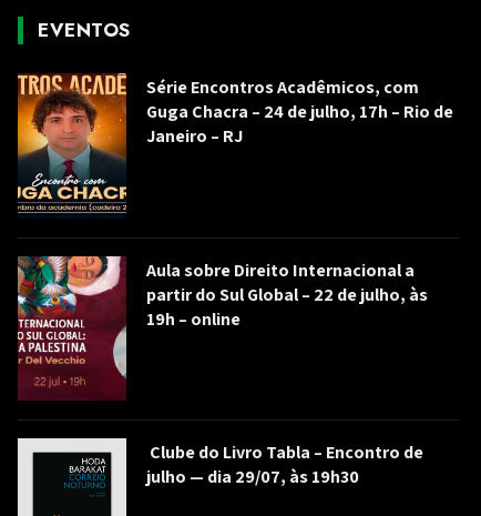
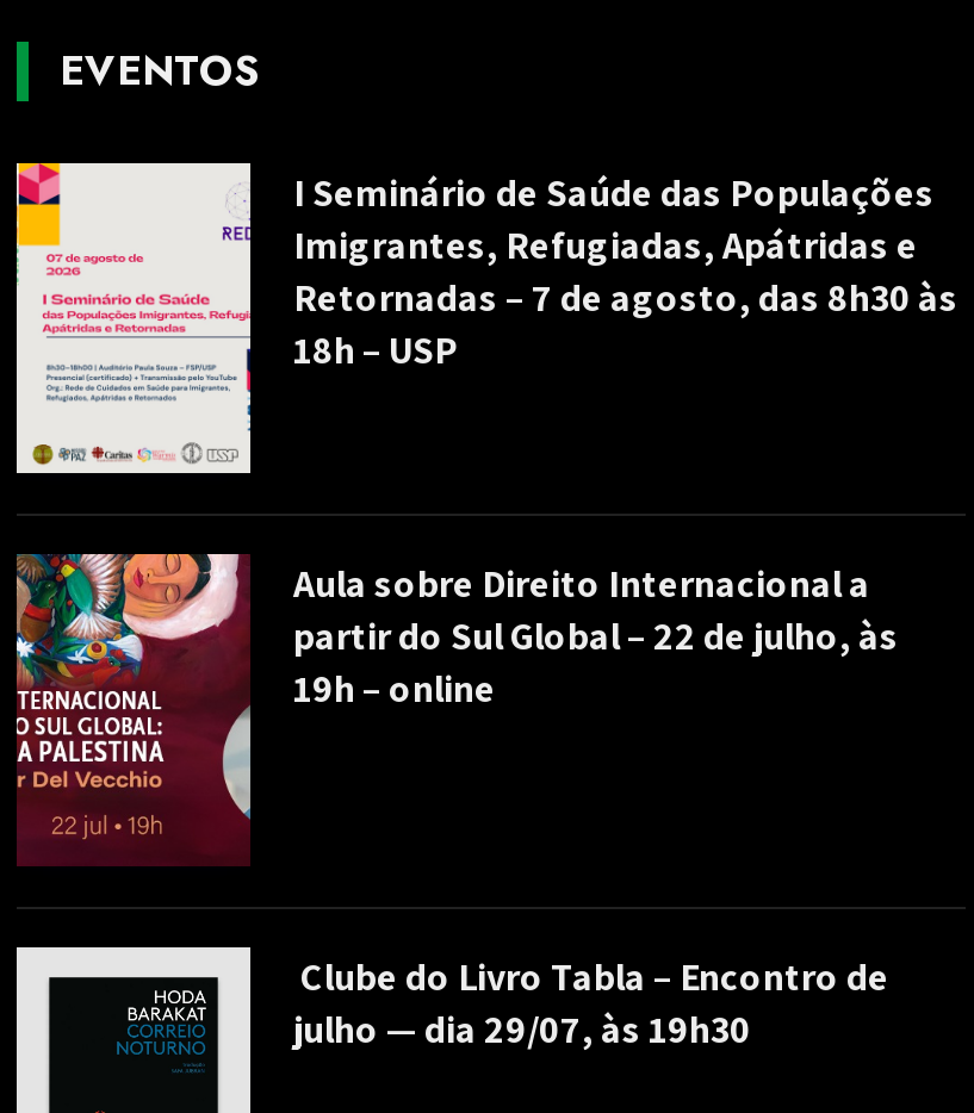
- [image]
- Série Encontros Acadêmicos, com
- Guga Chacra – 24 de julho, 17h – Rio de
- Janeiro – RJ
+ [image]
+ I Seminário de Saúde das Populações
+ Imigrantes, Refugiadas, Apátridas e
+ Retornadas – 7 de agosto, das 8h30 às
+ 18h – USP
